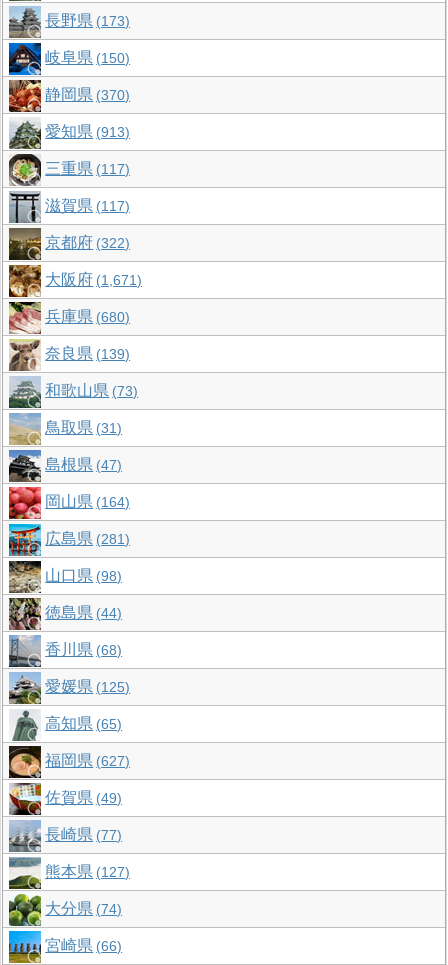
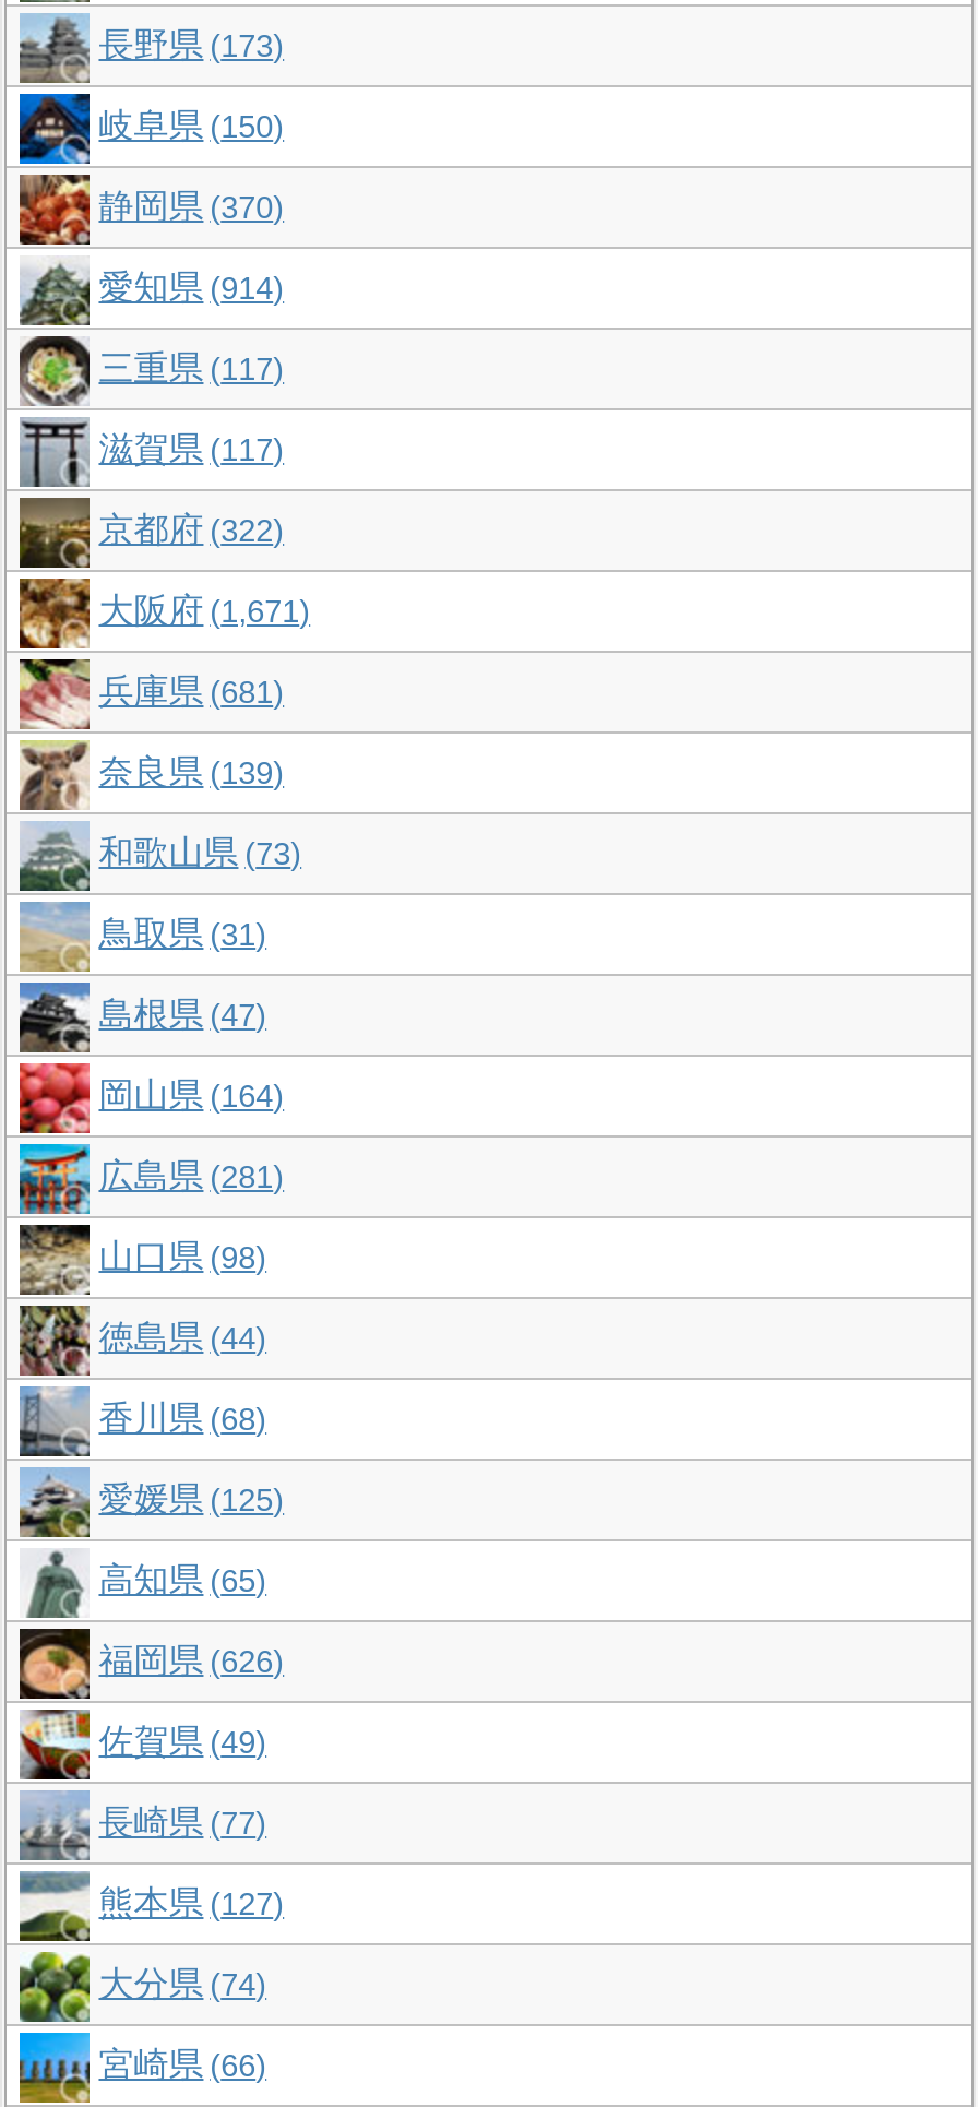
- 愛知県 913
+ 愛知県 914

- 兵庫県 680
+ 兵庫県 681

- 福岡県 627
+ 福岡県 626
